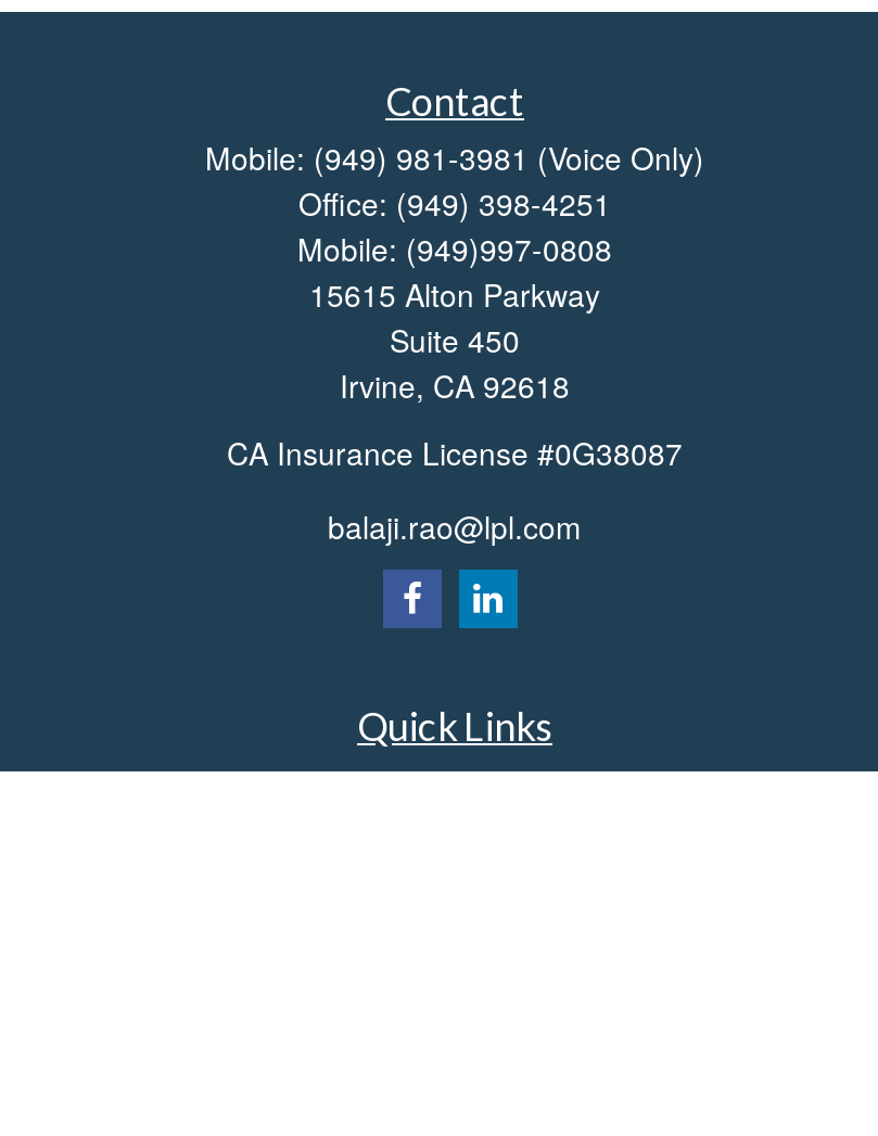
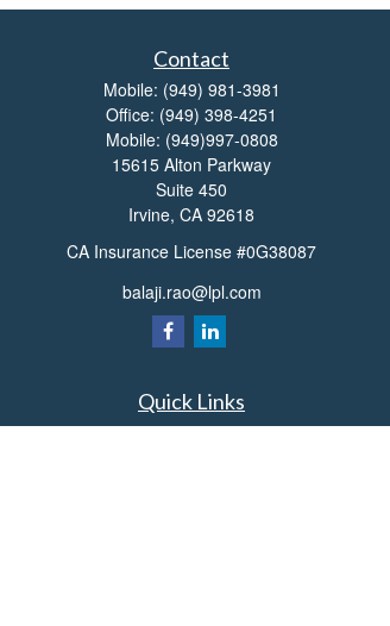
- Mobile: (949) 981-3981 (Voice Only)
+ Mobile: (949) 981-3981
